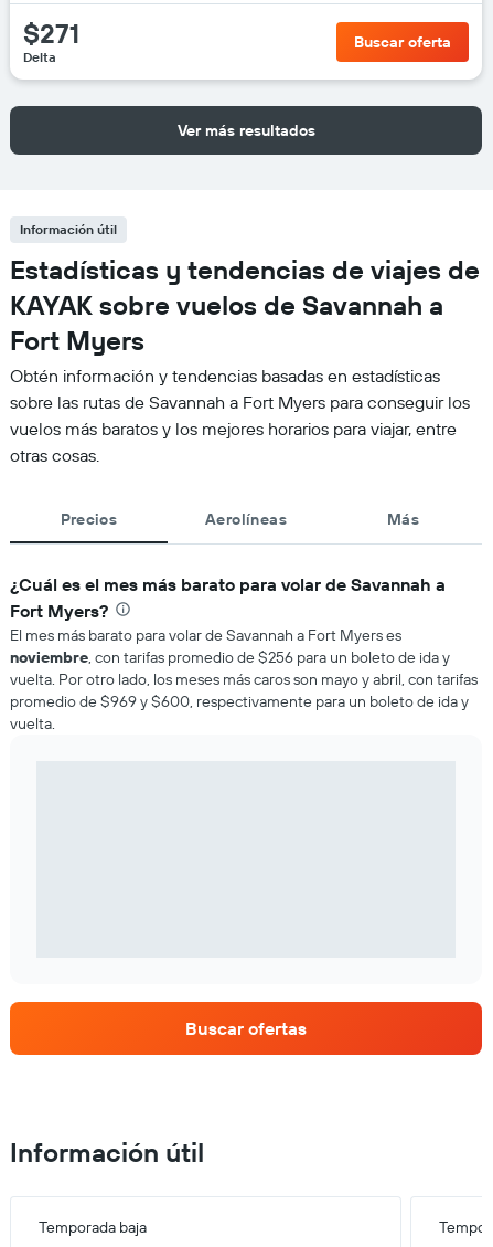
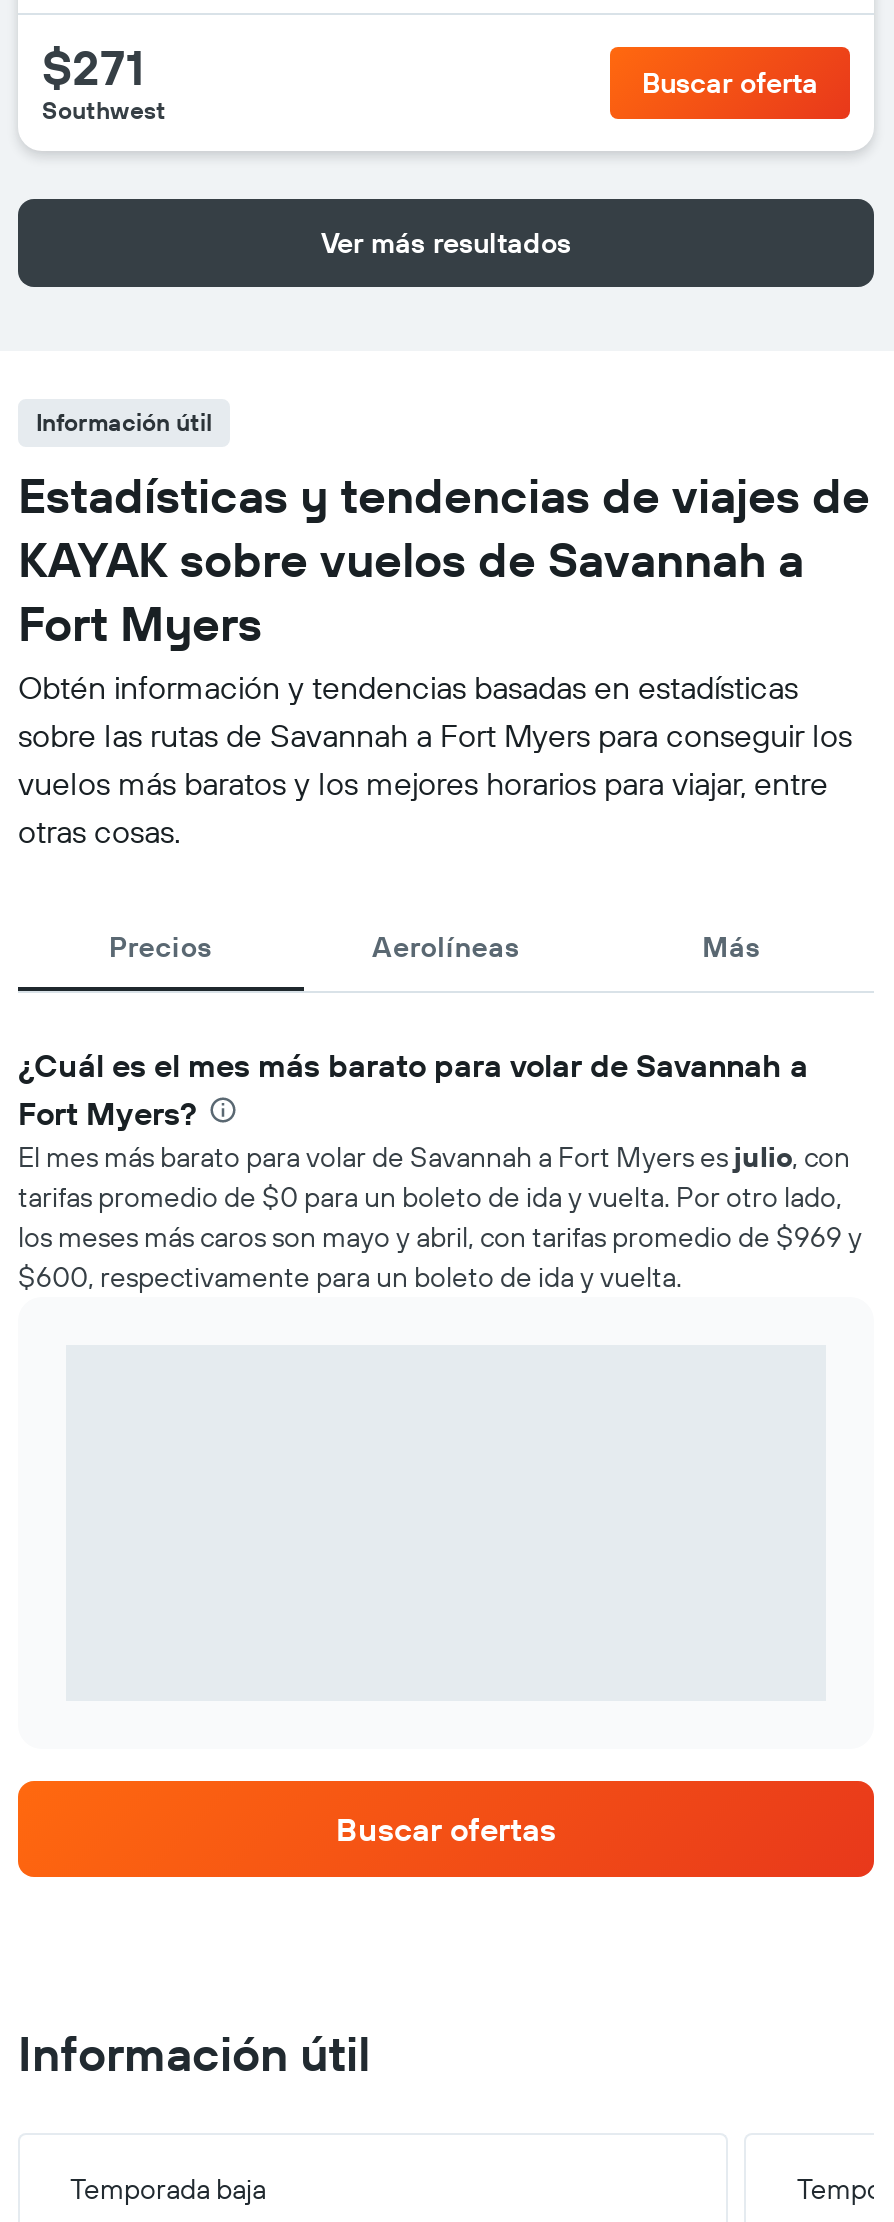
- Delta
+ Southwest

- El mes más barato para volar de Savannah a Fort Myers es
- noviembre, con tarifas promedio de $256 para un boleto de ida y
- vuelta. Por otro lado, los meses más caros son mayo y abril, con tarifas
- promedio de $969 y $600, respectivamente para un boleto de ida y
- vuelta.
+ El mes más barato para volar de Savannah a Fort Myers es julio, con
+ tarifas promedio de $0 para un boleto de ida y vuelta. Por otro lado,
+ los meses más caros son mayo y abril, con tarifas promedio de $969 y
+ $600, respectivamente para un boleto de ida y vuelta.
